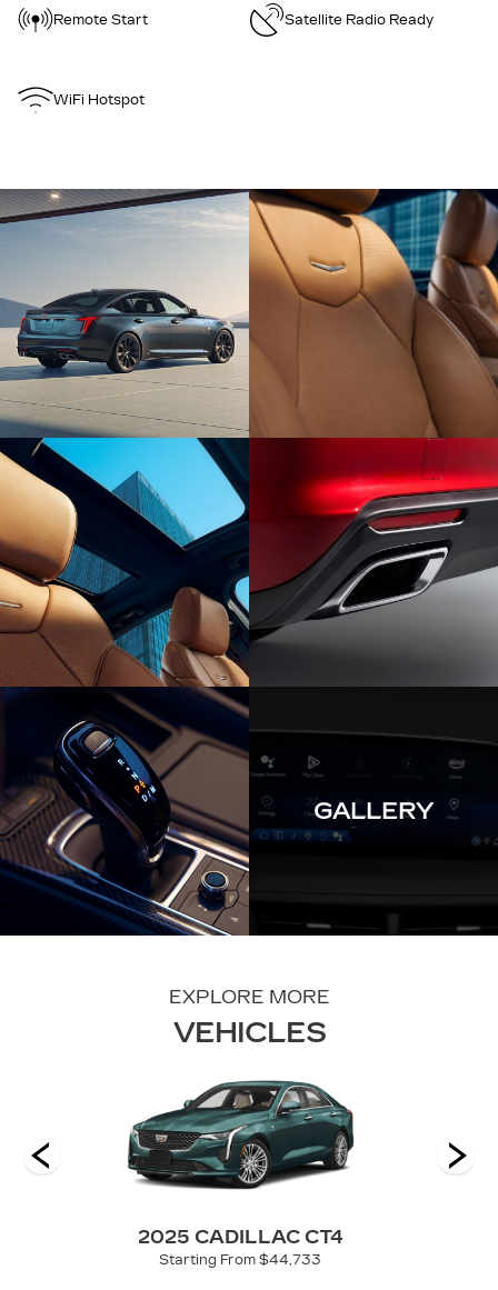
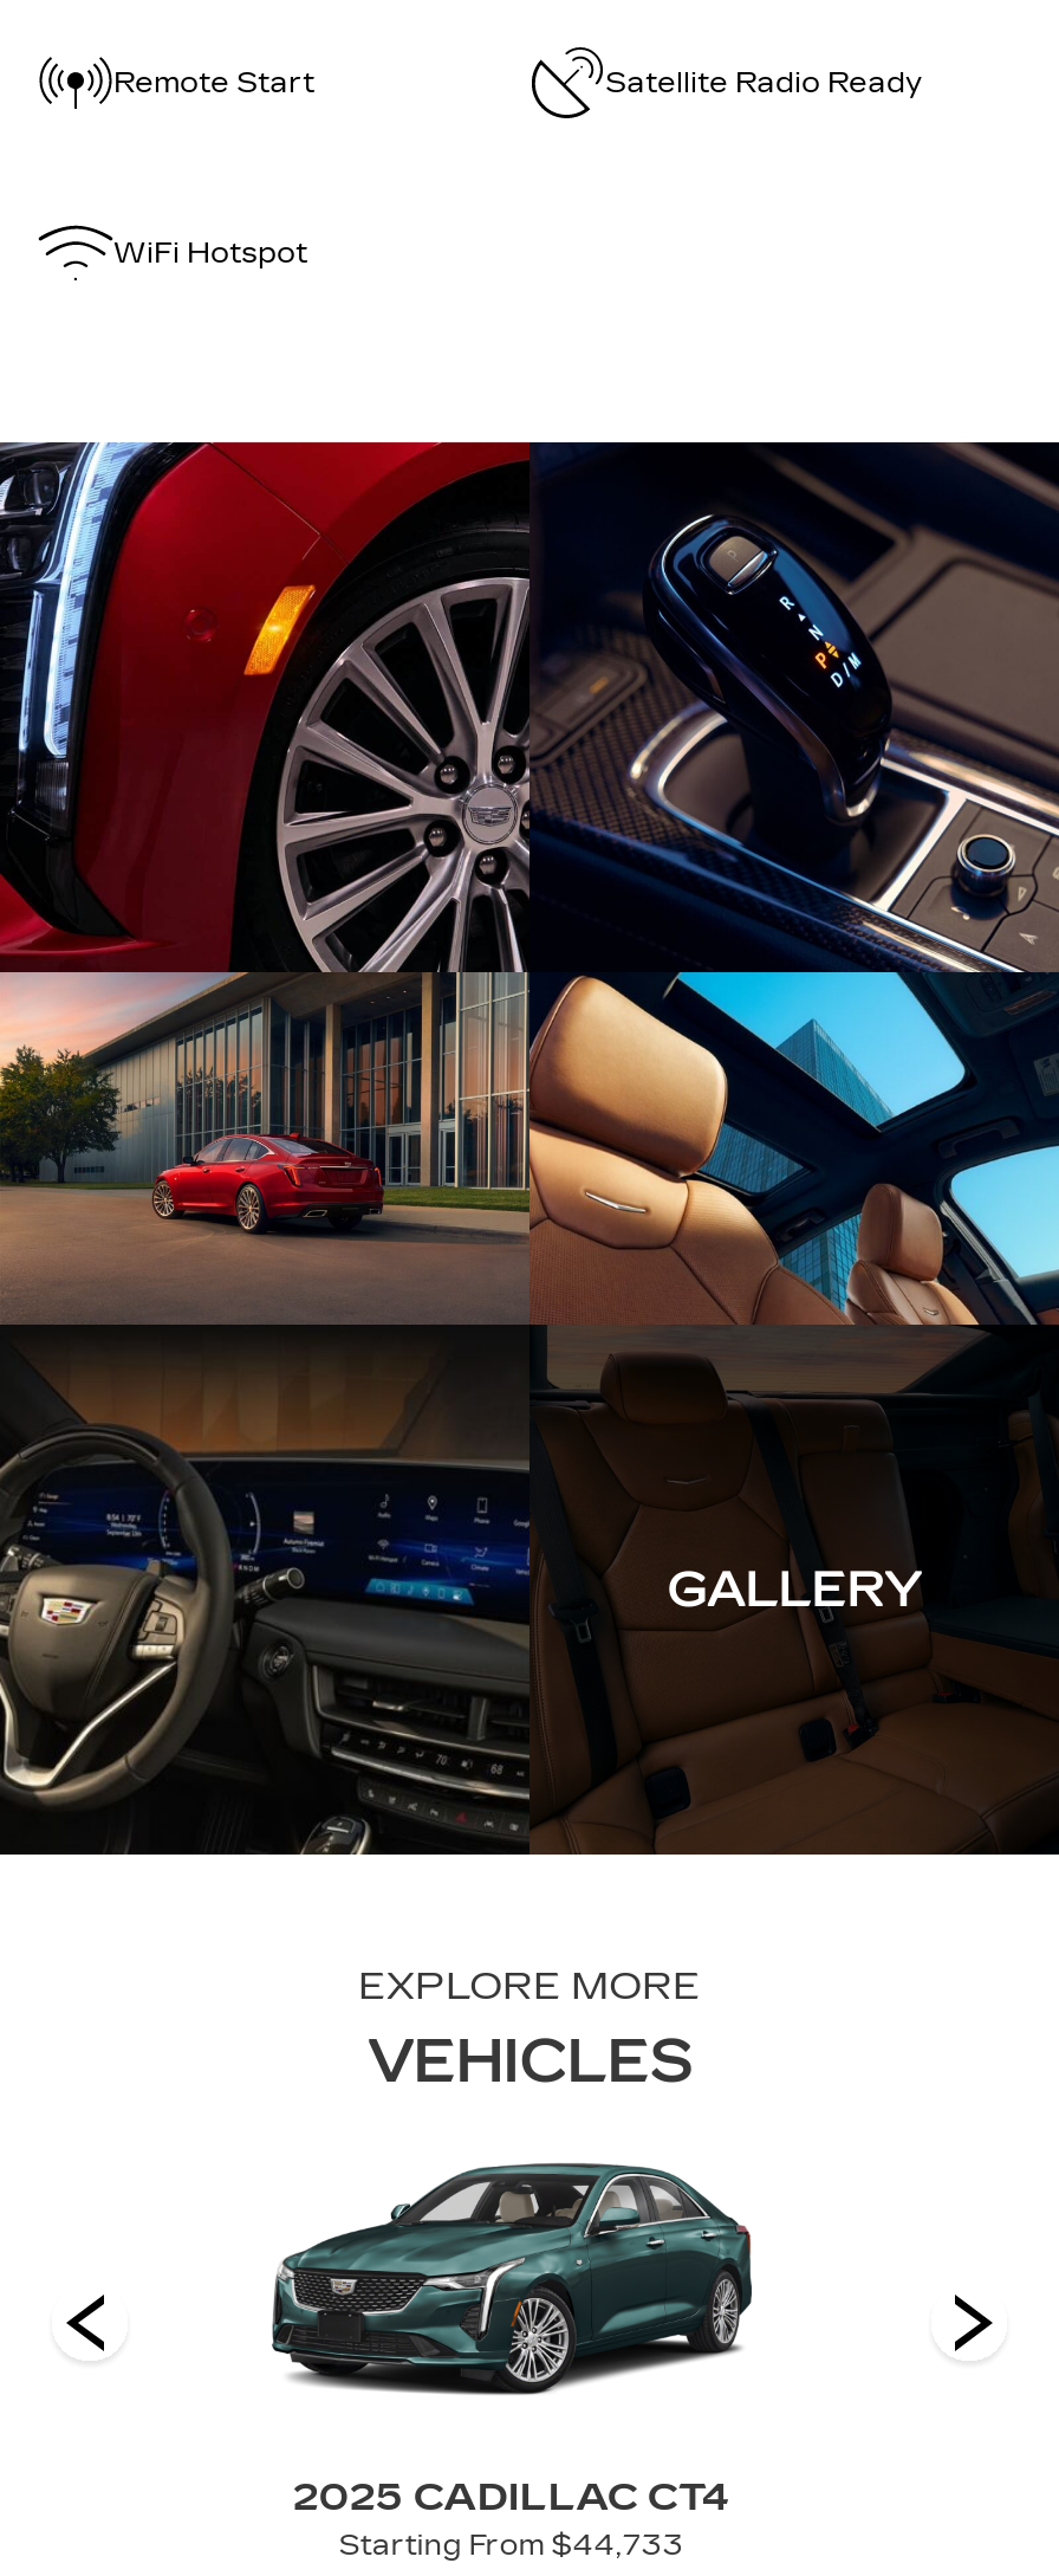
- [image]
+ [image]
